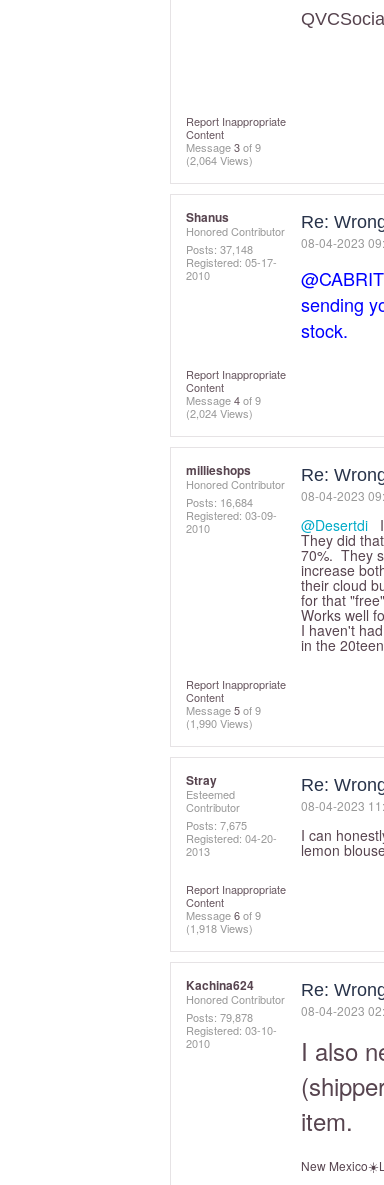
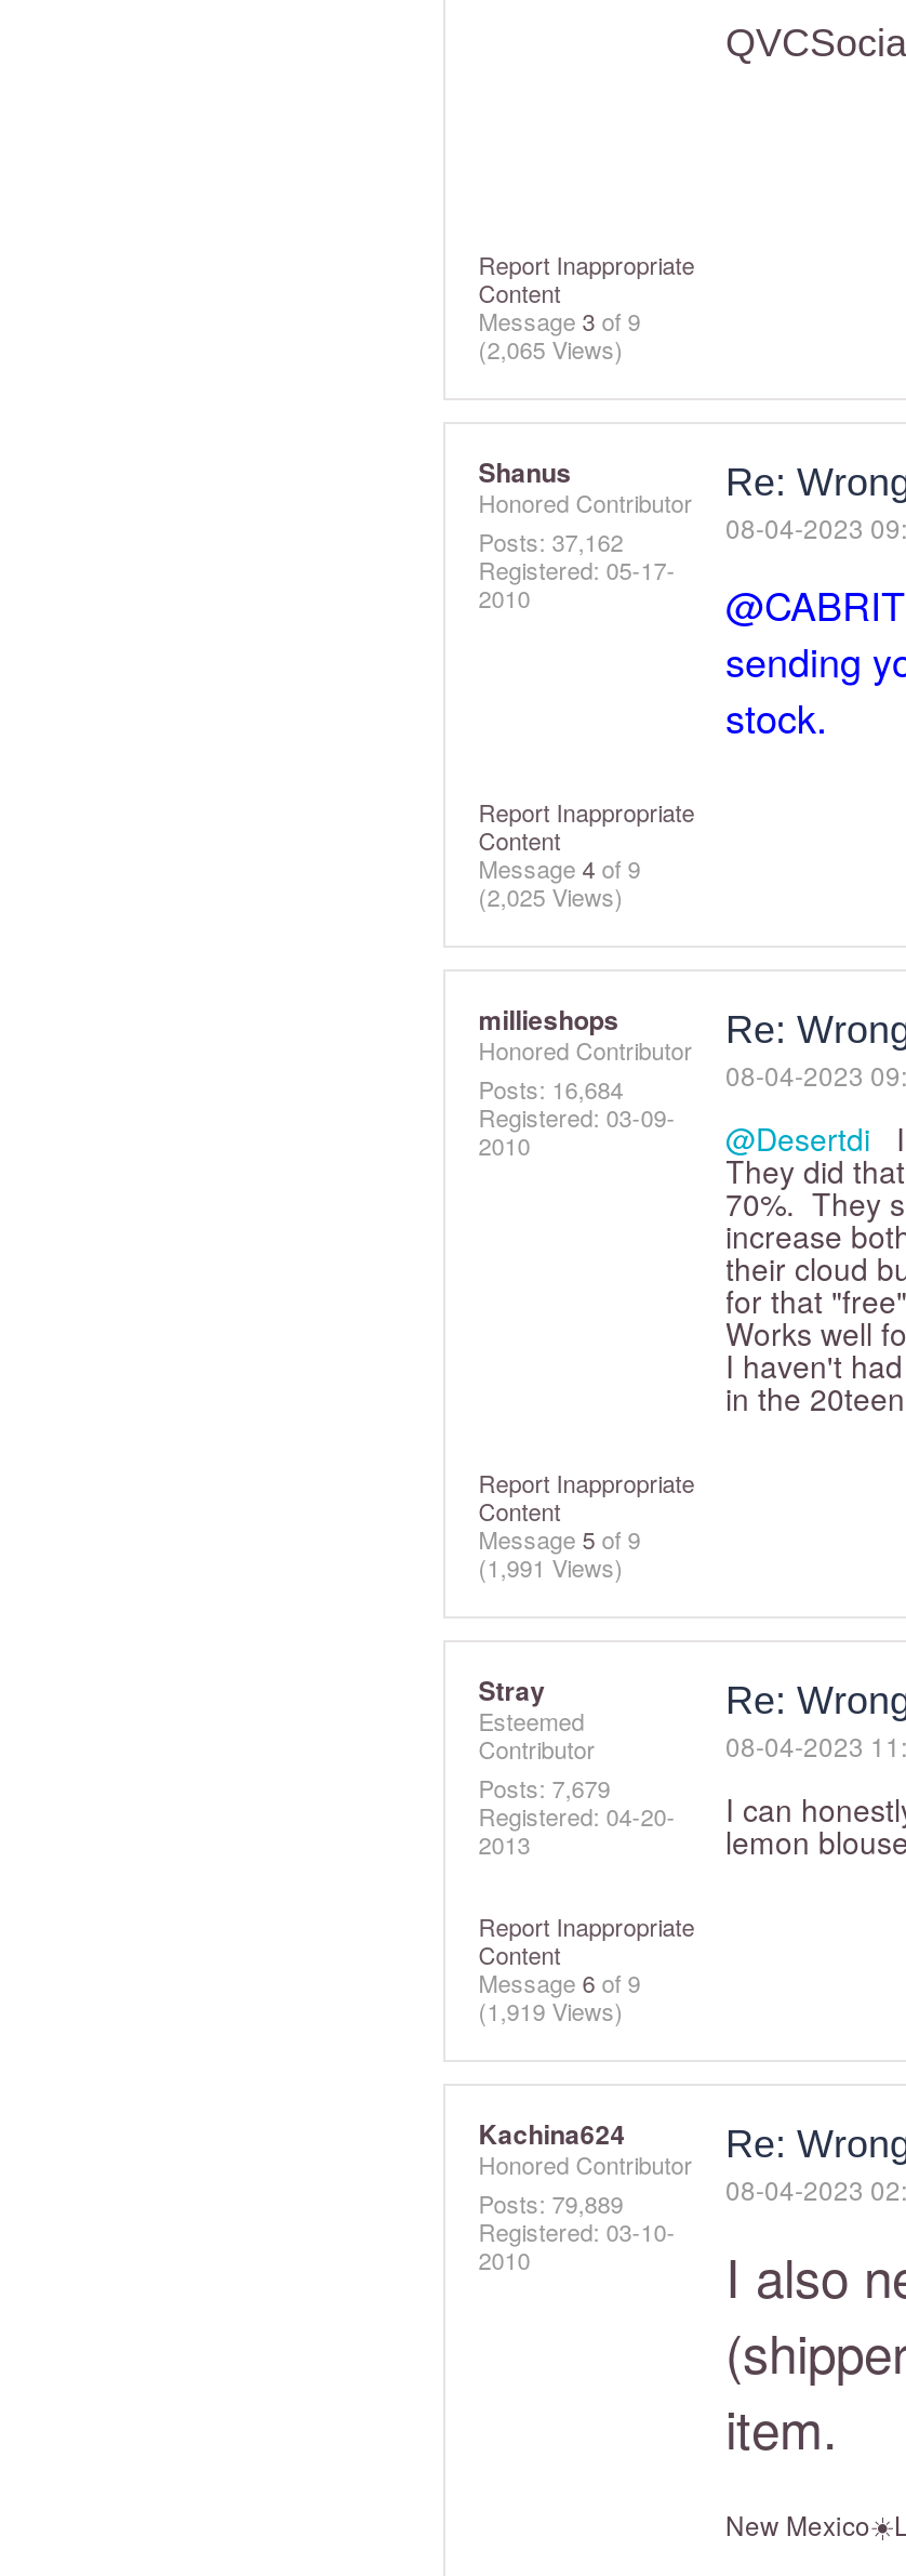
- (2,064 Views)
+ (2,065 Views)

- Posts: 37,148
+ Posts: 37,162

- (2,024 Views)
+ (2,025 Views)

- (1,990 Views)
+ (1,991 Views)

- Posts: 7,675
+ Posts: 7,679

- (1,918 Views)
+ (1,919 Views)

- Posts: 79,878
+ Posts: 79,889
